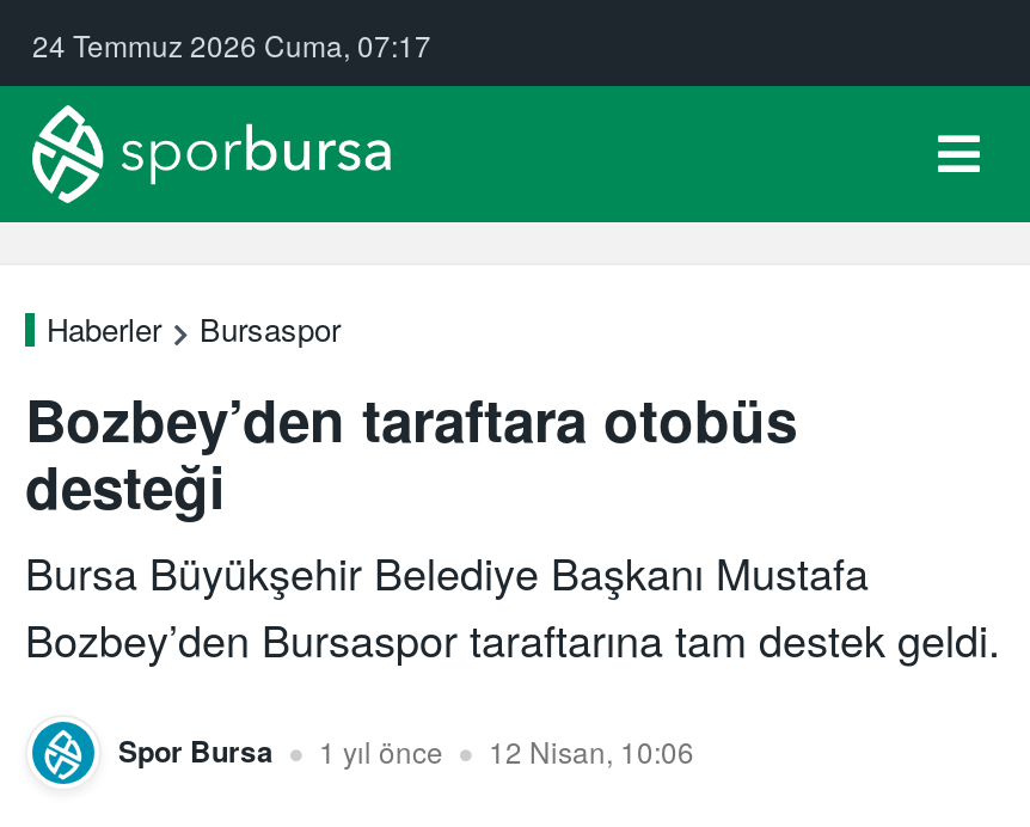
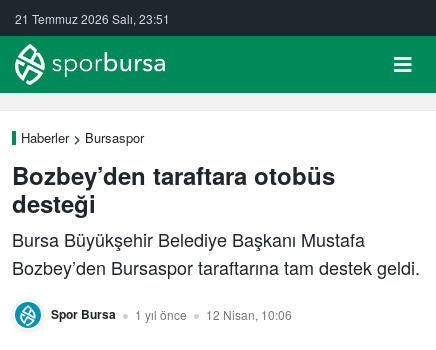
- 24 Temmuz 2026 Cuma, 07:17
+ 21 Temmuz 2026 Salı, 23:51
